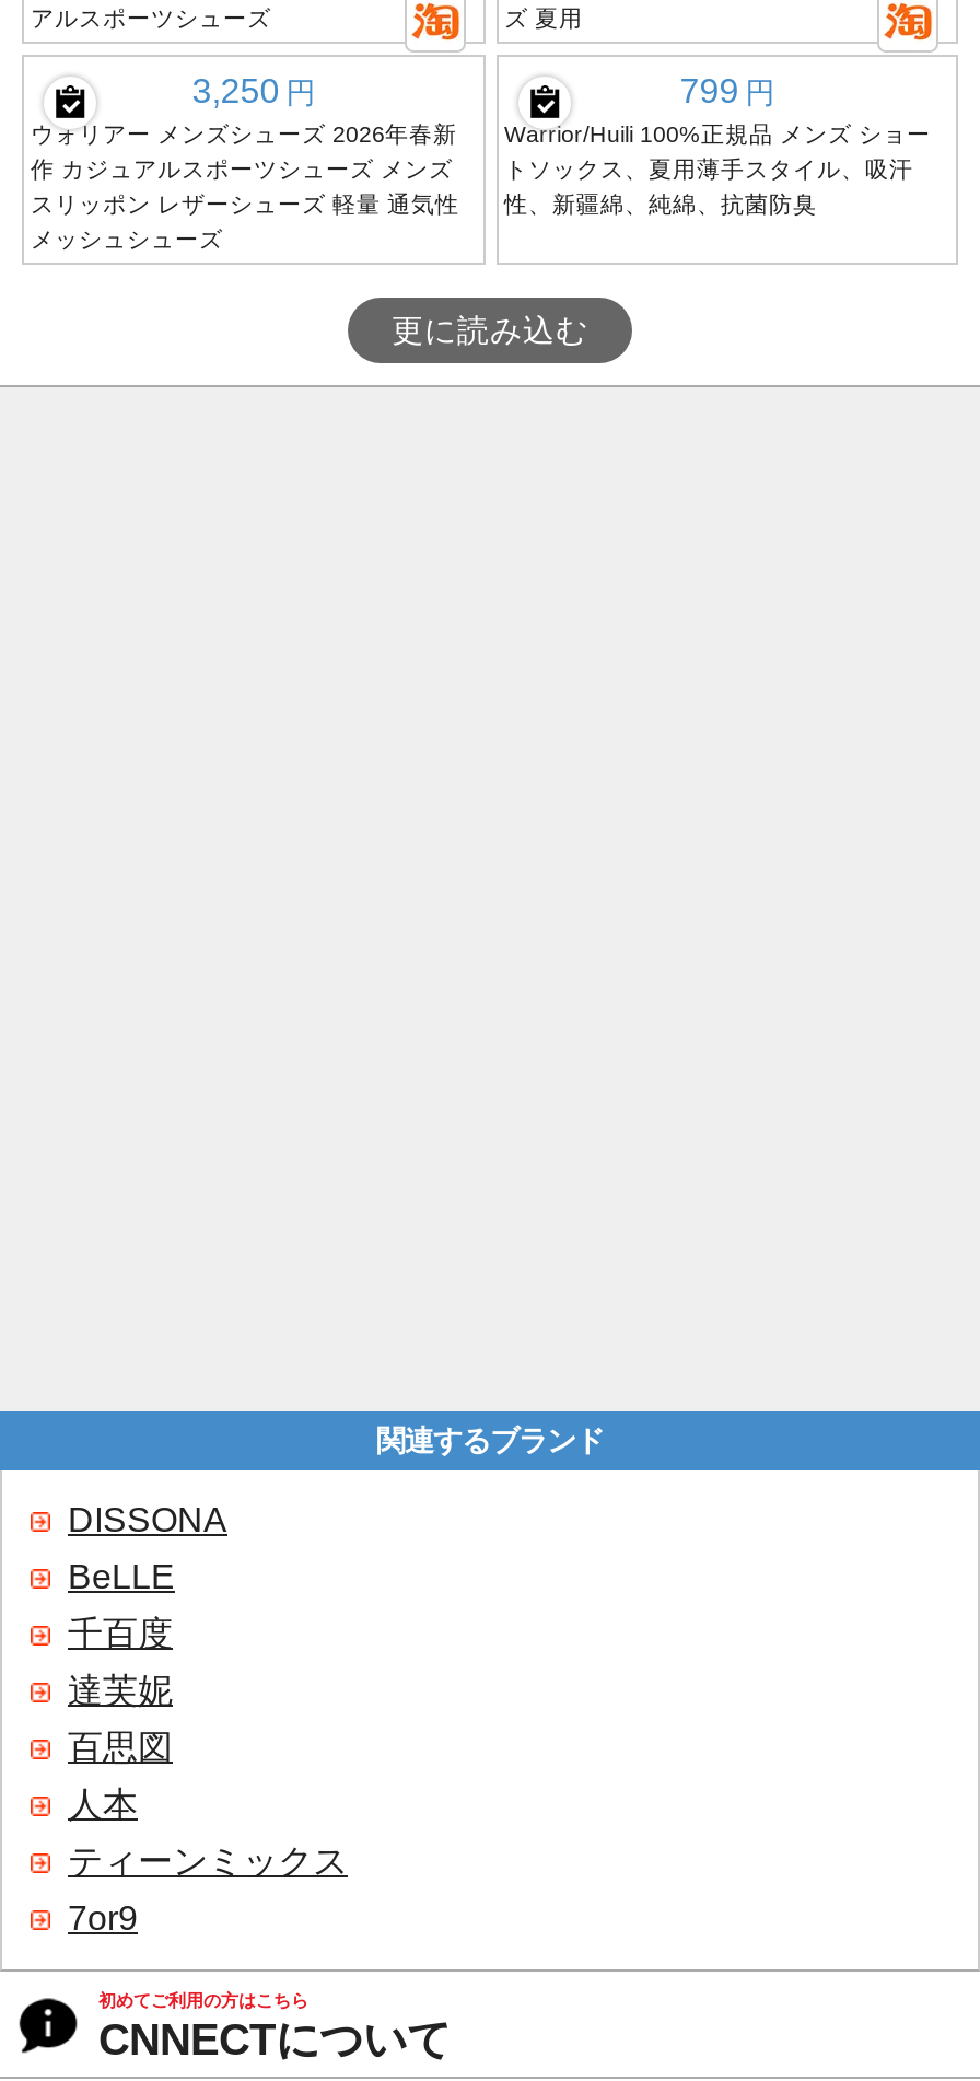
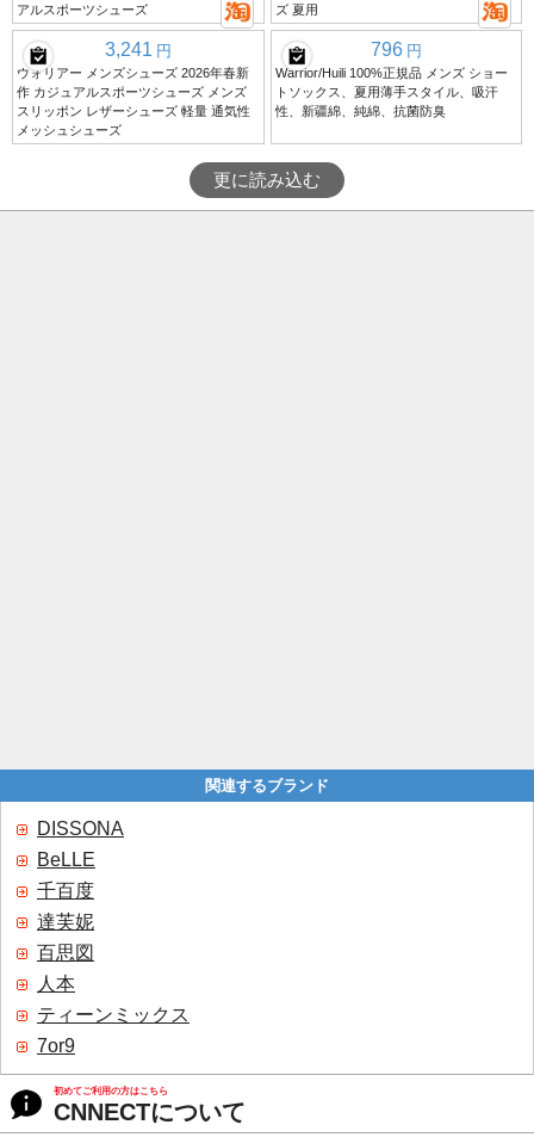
- 3,250 円
+ 3,241 円

- 799 円
+ 796 円
